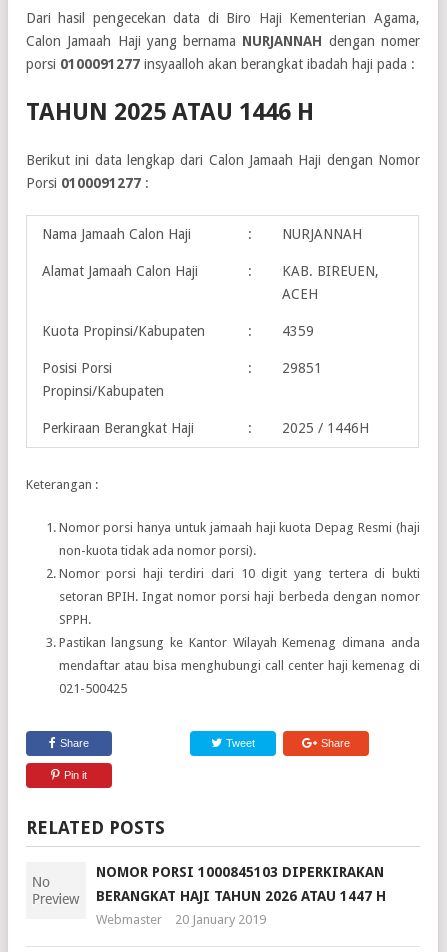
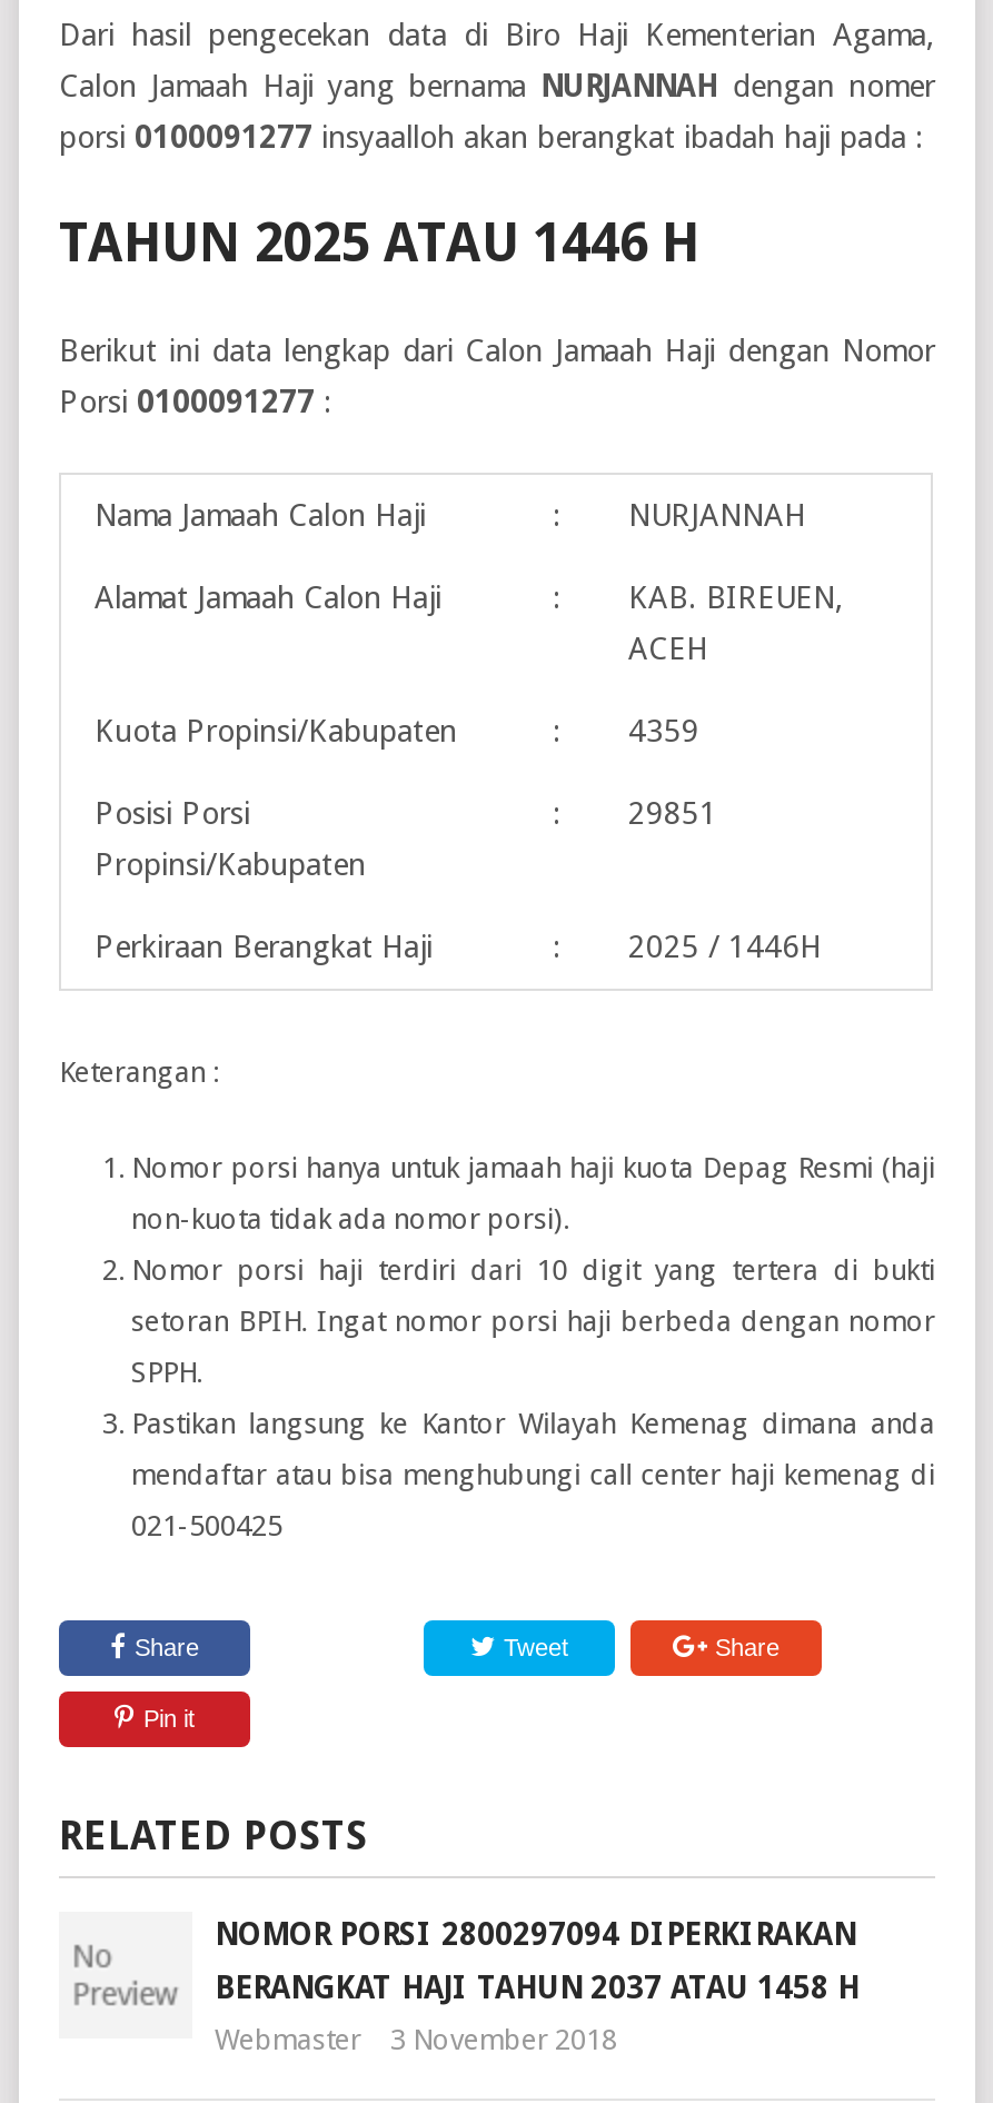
- NOMOR PORSI 1000845103 DIPERKIRAKAN
+ NOMOR PORSI 2800297094 DIPERKIRAKAN

- BERANGKAT HAJI TAHUN 2026 ATAU 1447 H
+ BERANGKAT HAJI TAHUN 2037 ATAU 1458 H

- Webmaster 20 January 2019
+ Webmaster 3 November 2018
